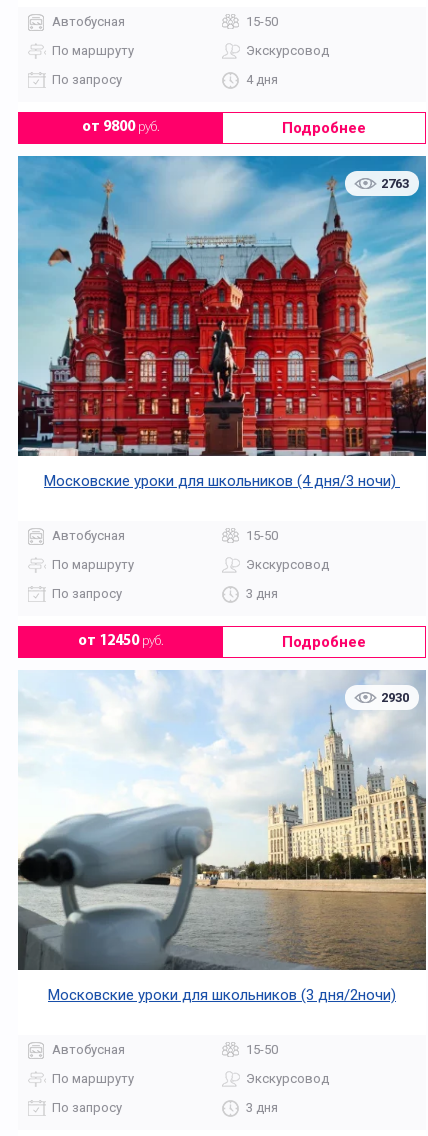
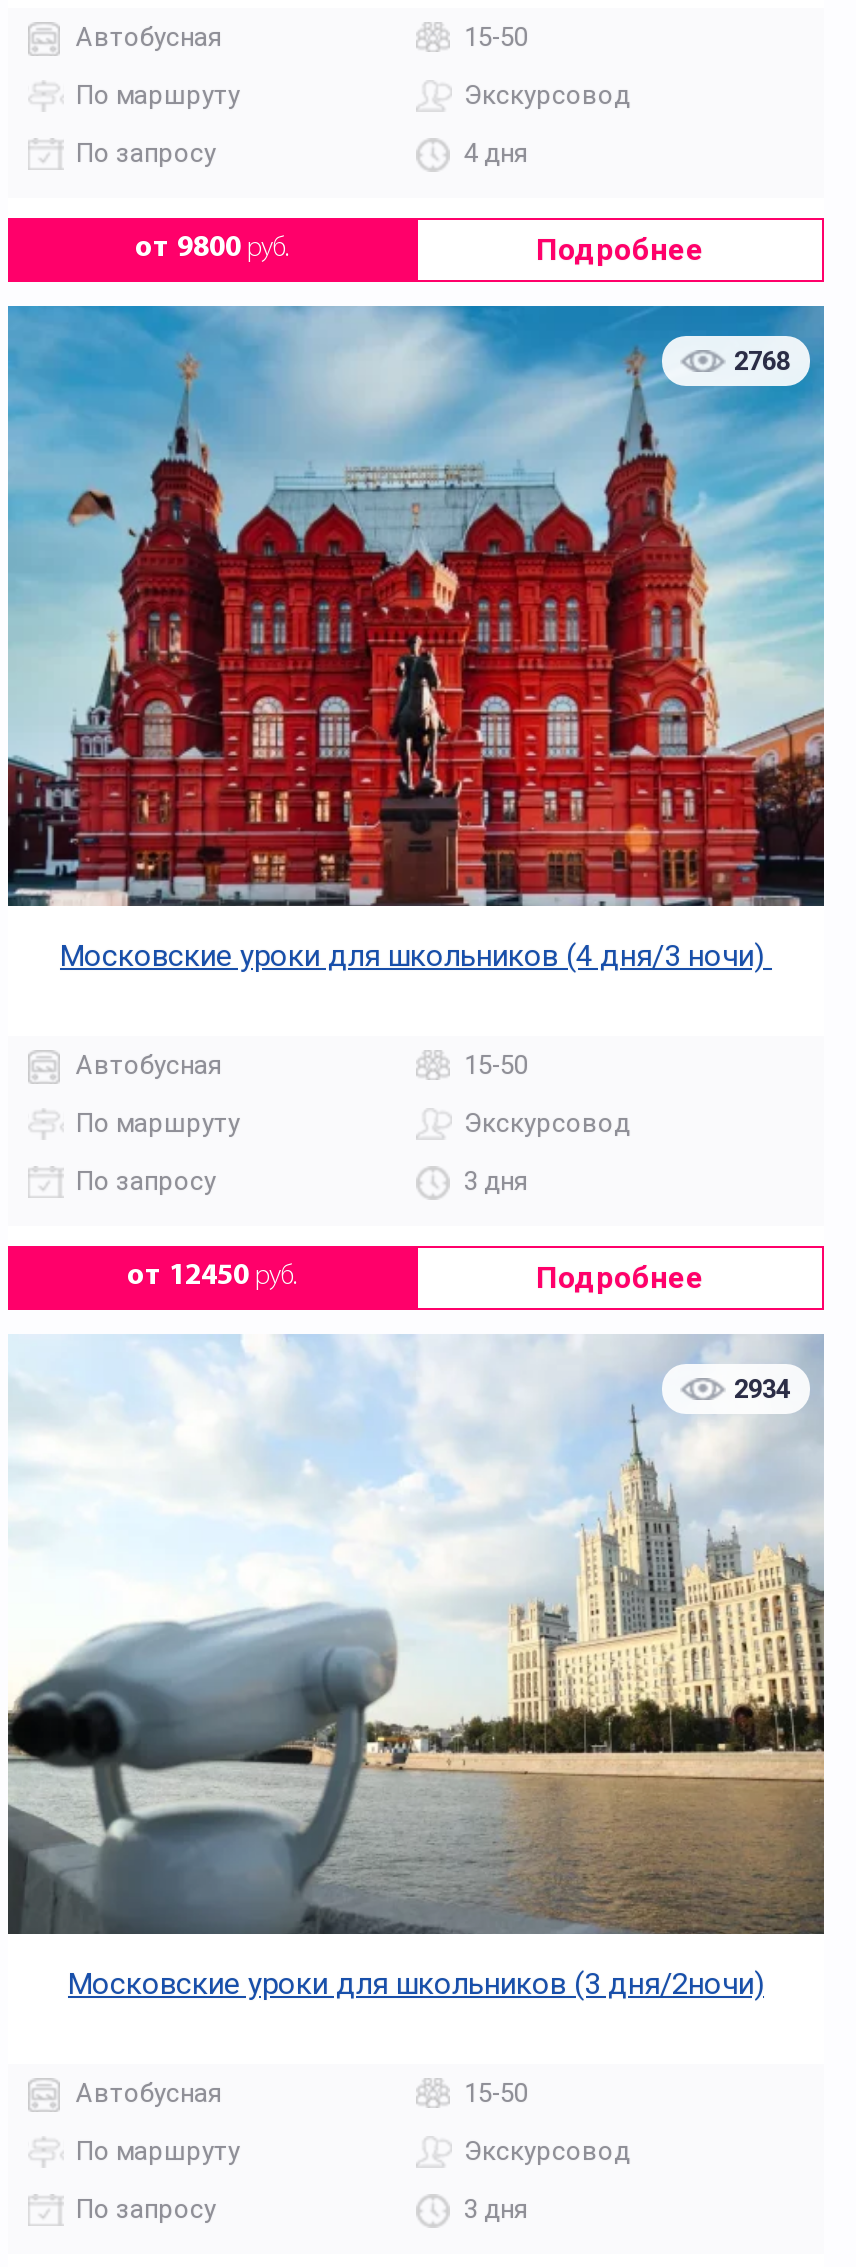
- 2763
+ 2768

- 2930
+ 2934
